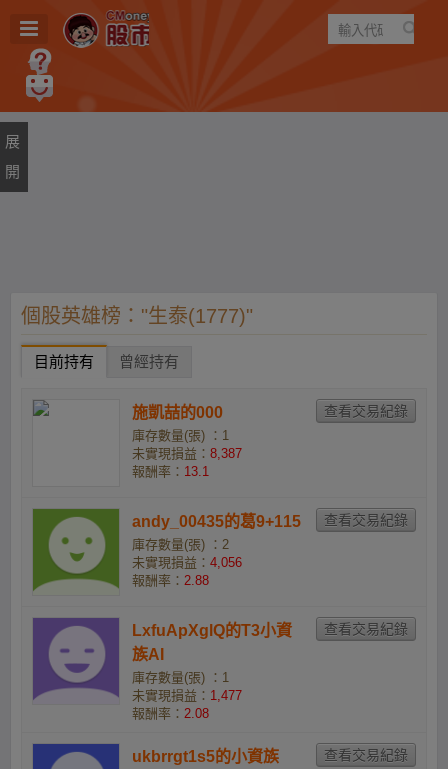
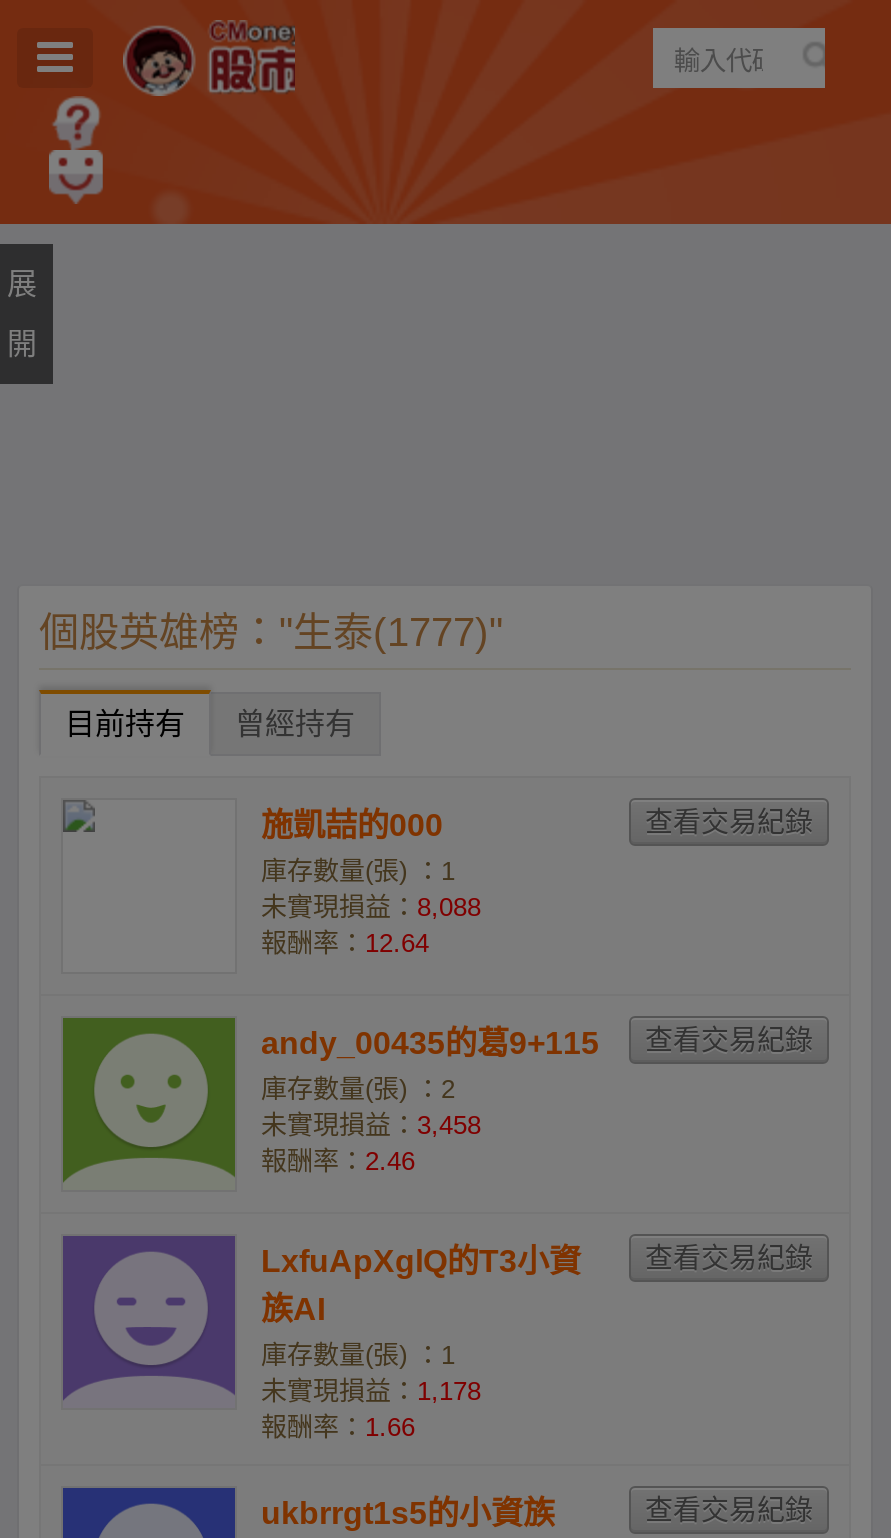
- 未實現損益：8,387
+ 未實現損益：8,088

- 報酬率：13.1
+ 報酬率：12.64

- 未實現損益：4,056
+ 未實現損益：3,458

- 報酬率：2.88
+ 報酬率：2.46

- 未實現損益：1,477
+ 未實現損益：1,178

- 報酬率：2.08
+ 報酬率：1.66
